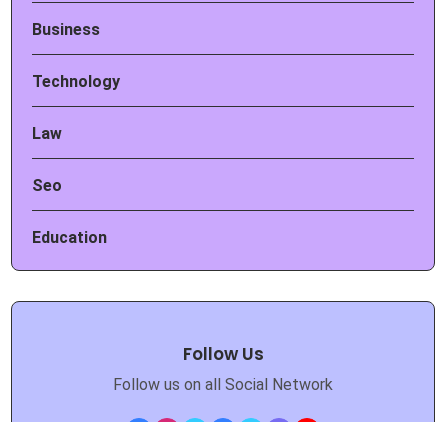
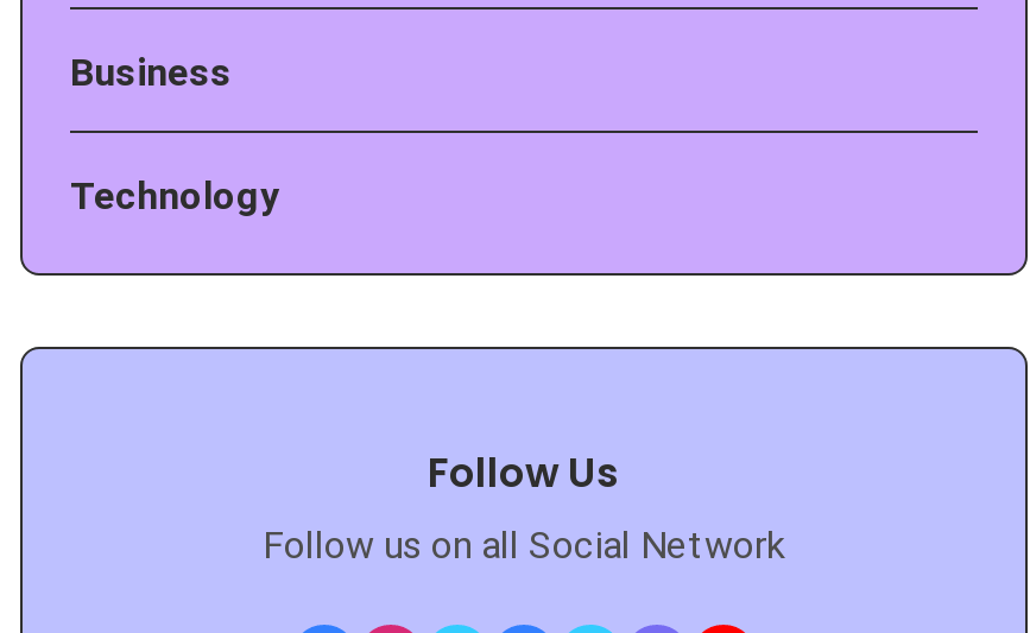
- Law
- Seo
- Education
